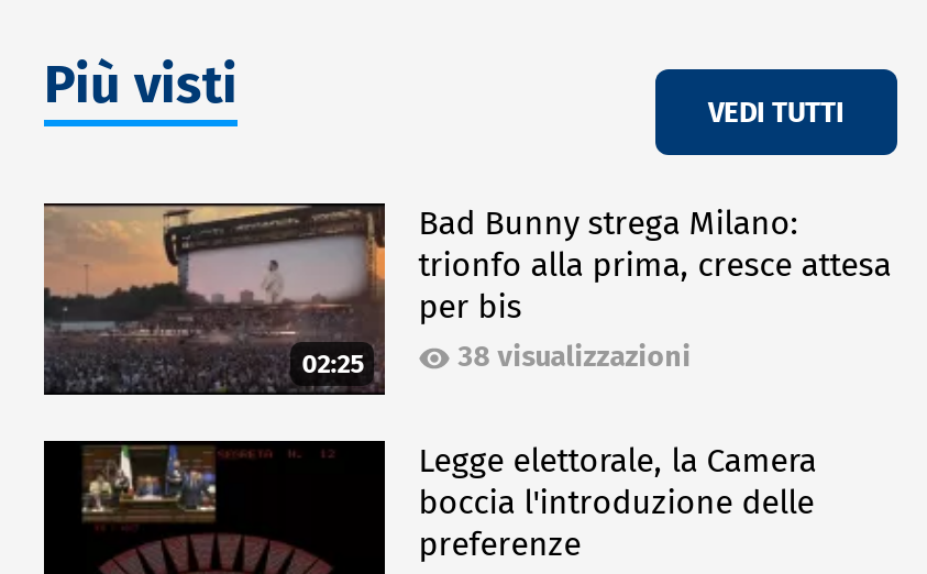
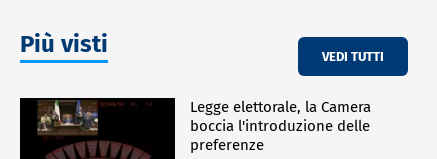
- [image]
- 02:25

- Bad Bunny strega Milano:
- trionfo alla prima, cresce attesa
- per bis
- 38 visualizzazioni
